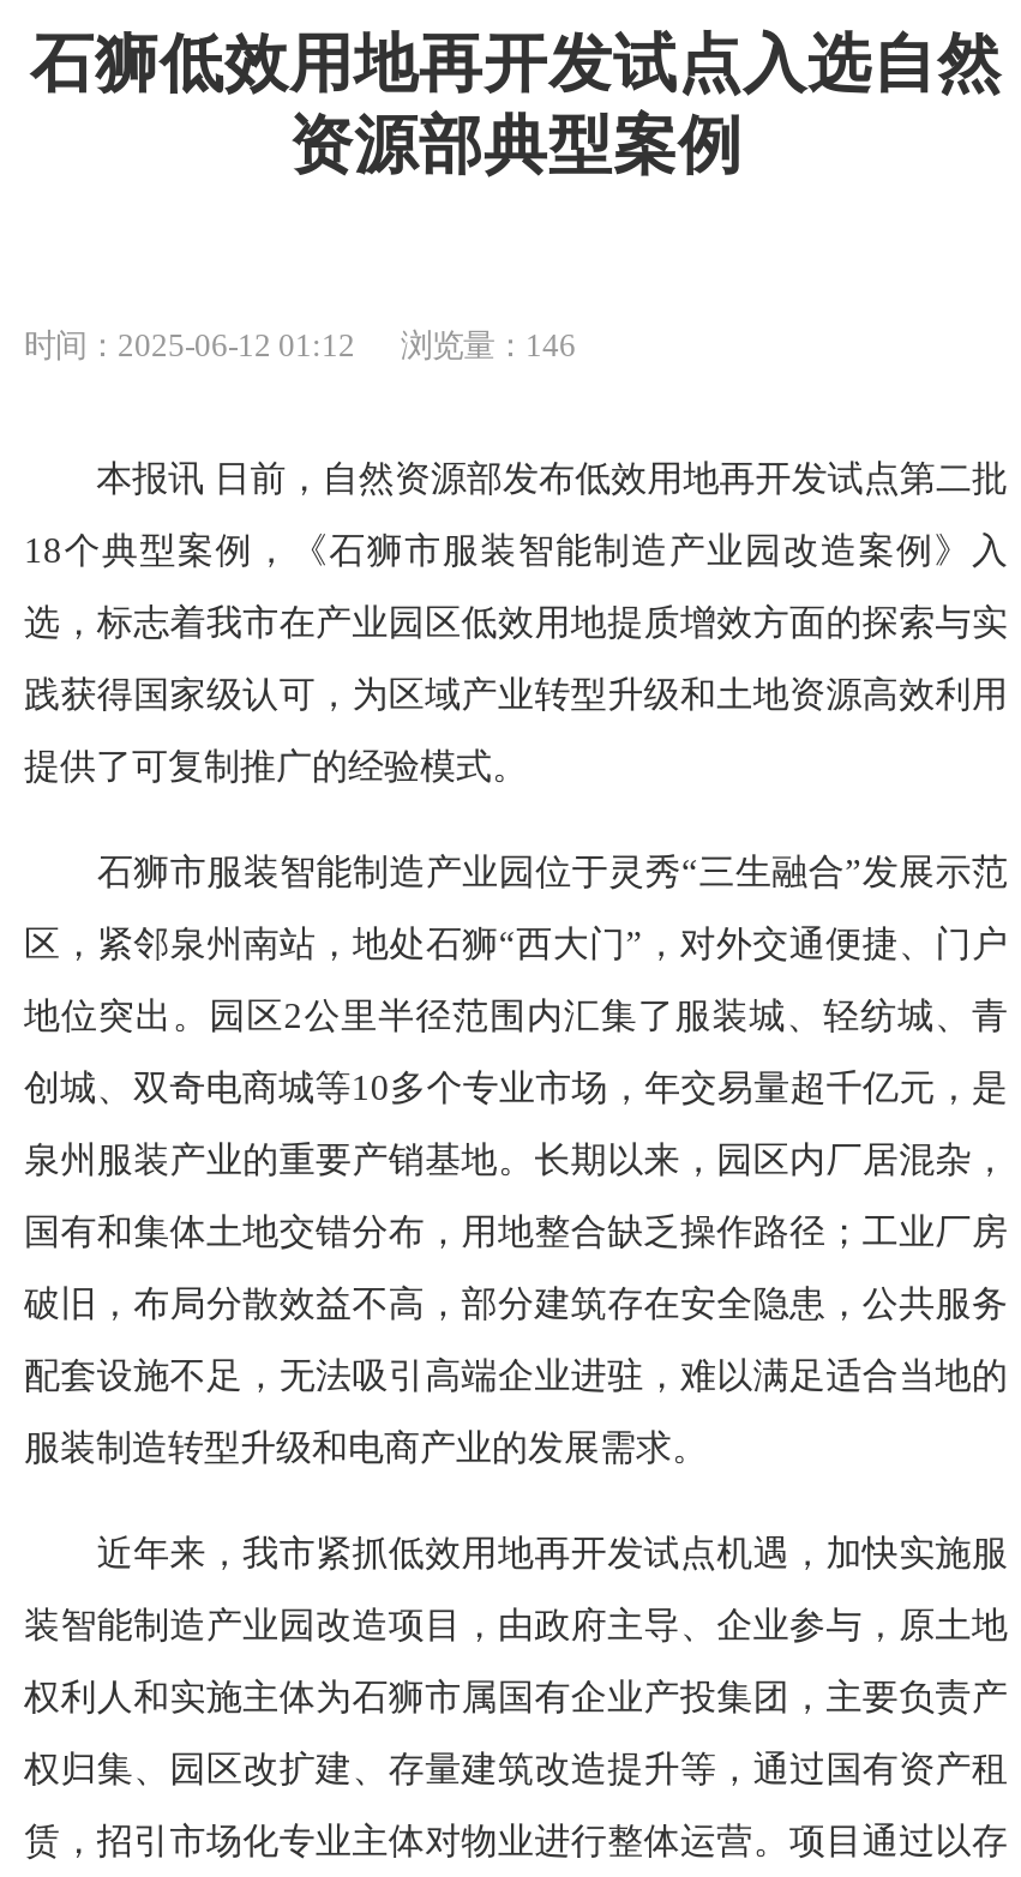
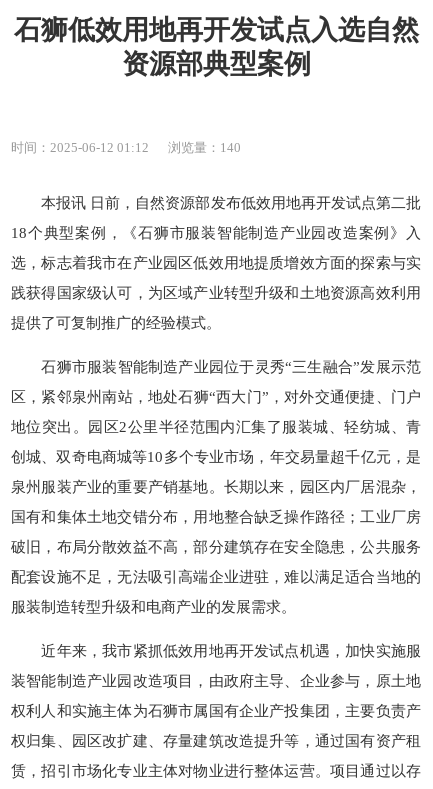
- 时间：2025-06-12 01:12 浏览量：146
+ 时间：2025-06-12 01:12 浏览量：140
